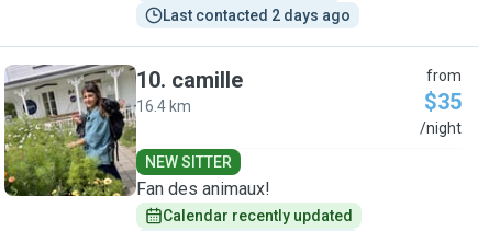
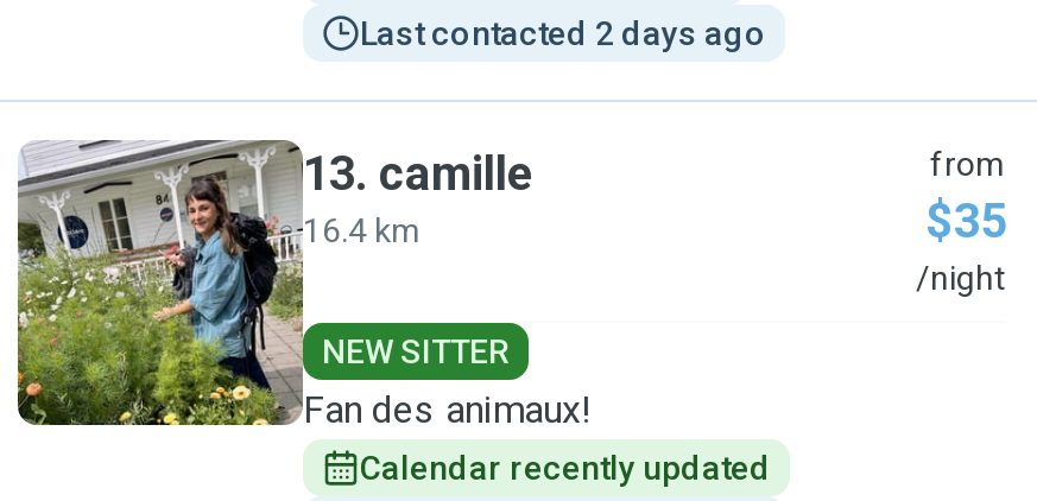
- 10. camille
+ 13. camille
